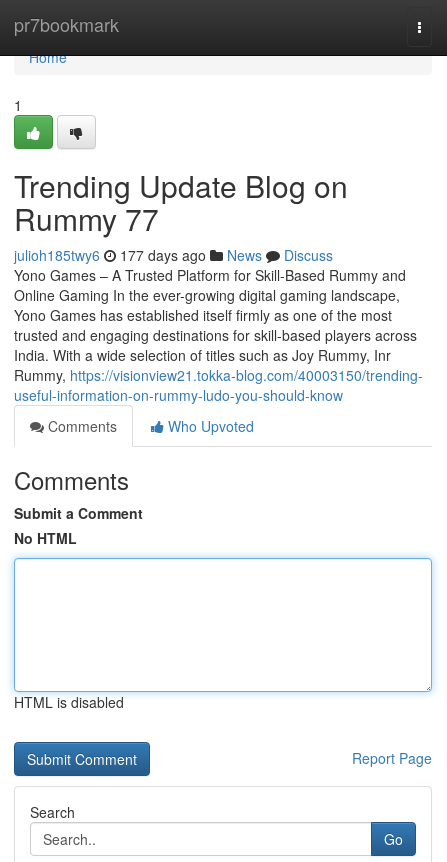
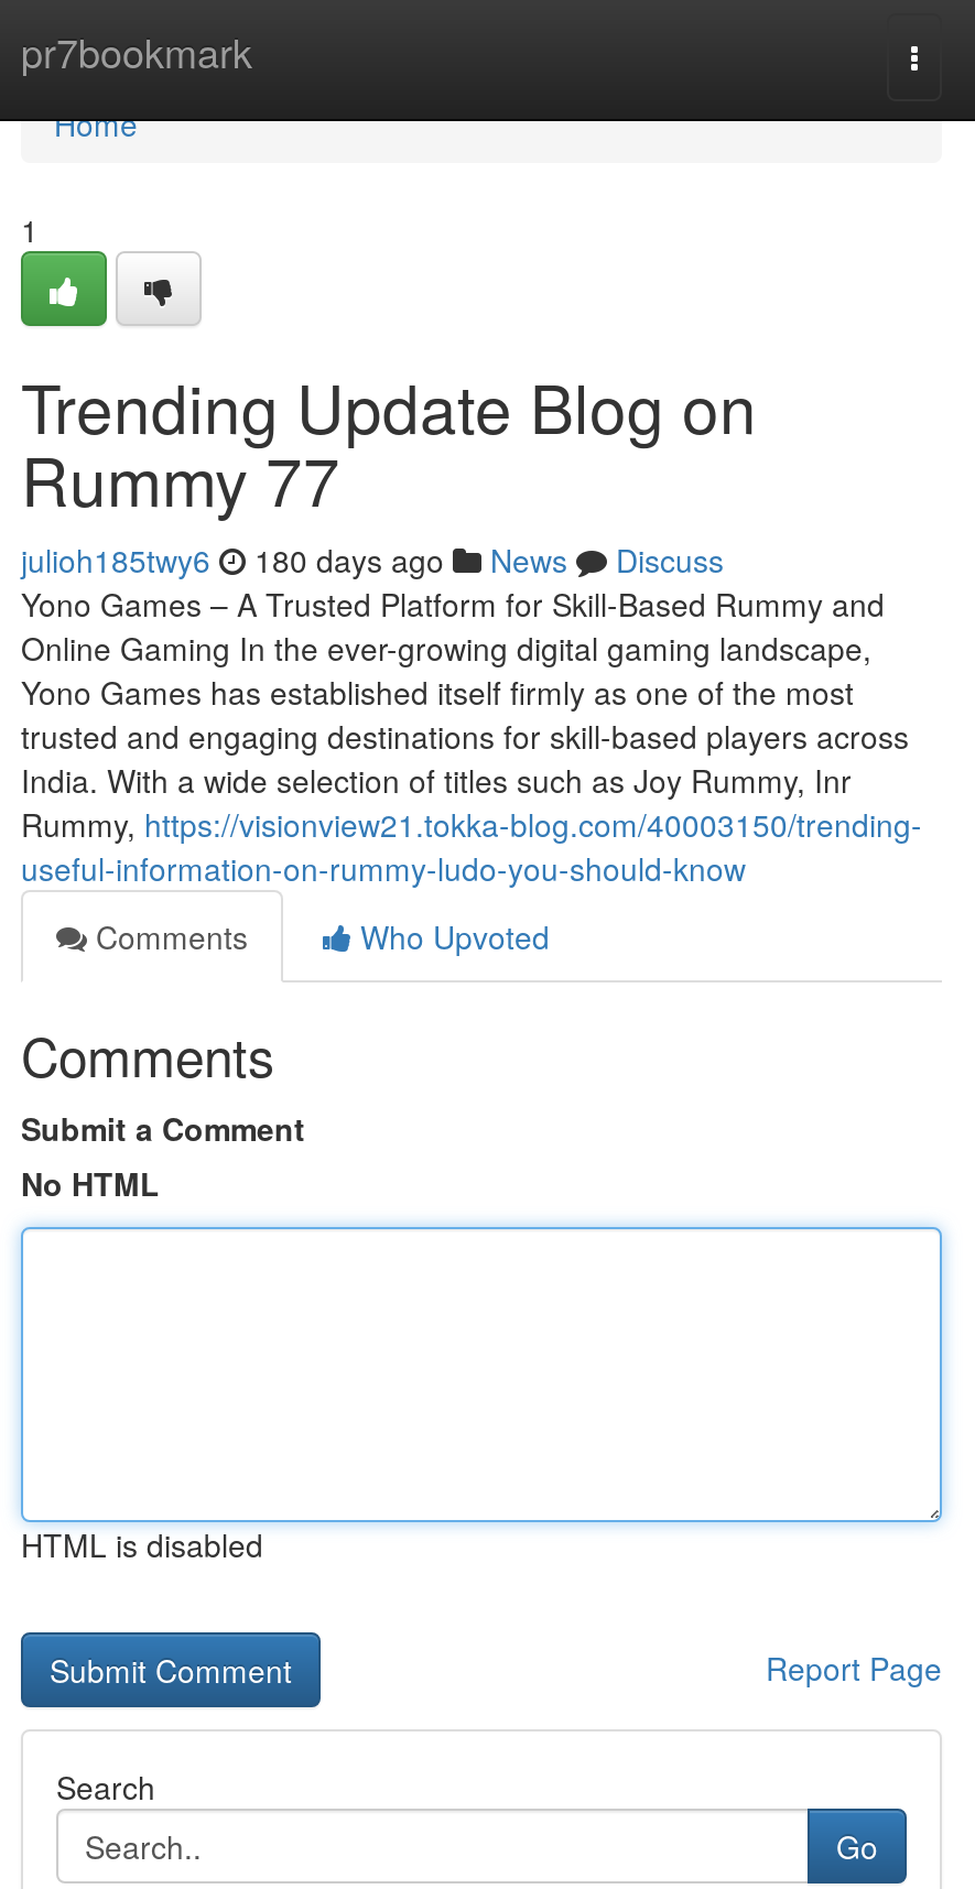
- julioh185twy6 177 days ago News Discuss
+ julioh185twy6 180 days ago News Discuss
